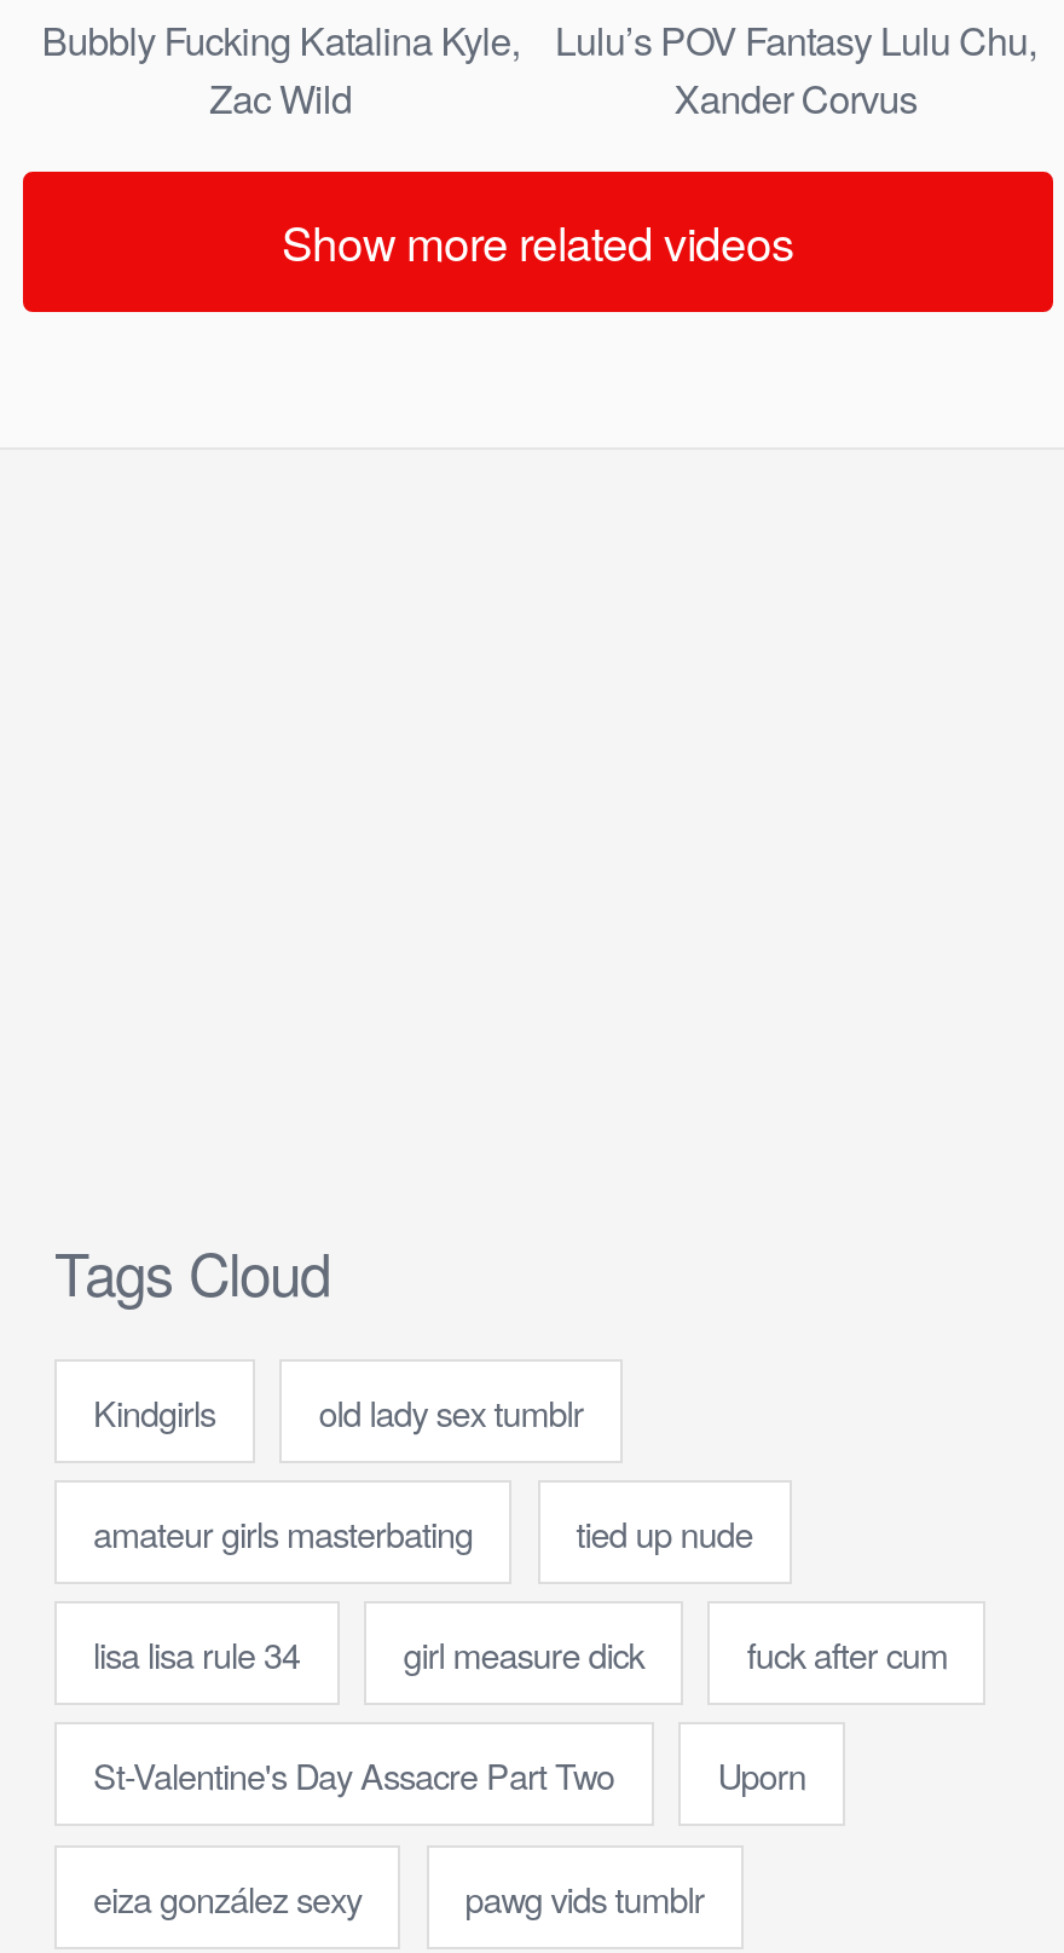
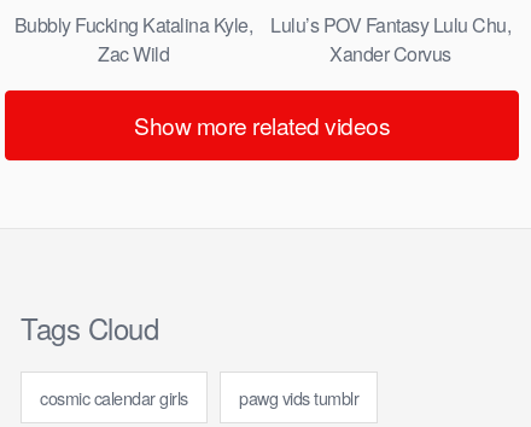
- Kindgirls
- old lady sex tumblr
- amateur girls masterbating
- tied up nude
- lisa lisa rule 34
- girl measure dick
- fuck after cum
- St-Valentine's Day Assacre Part Two
- Uporn
- eiza gonzález sexy
+ cosmic calendar girls
